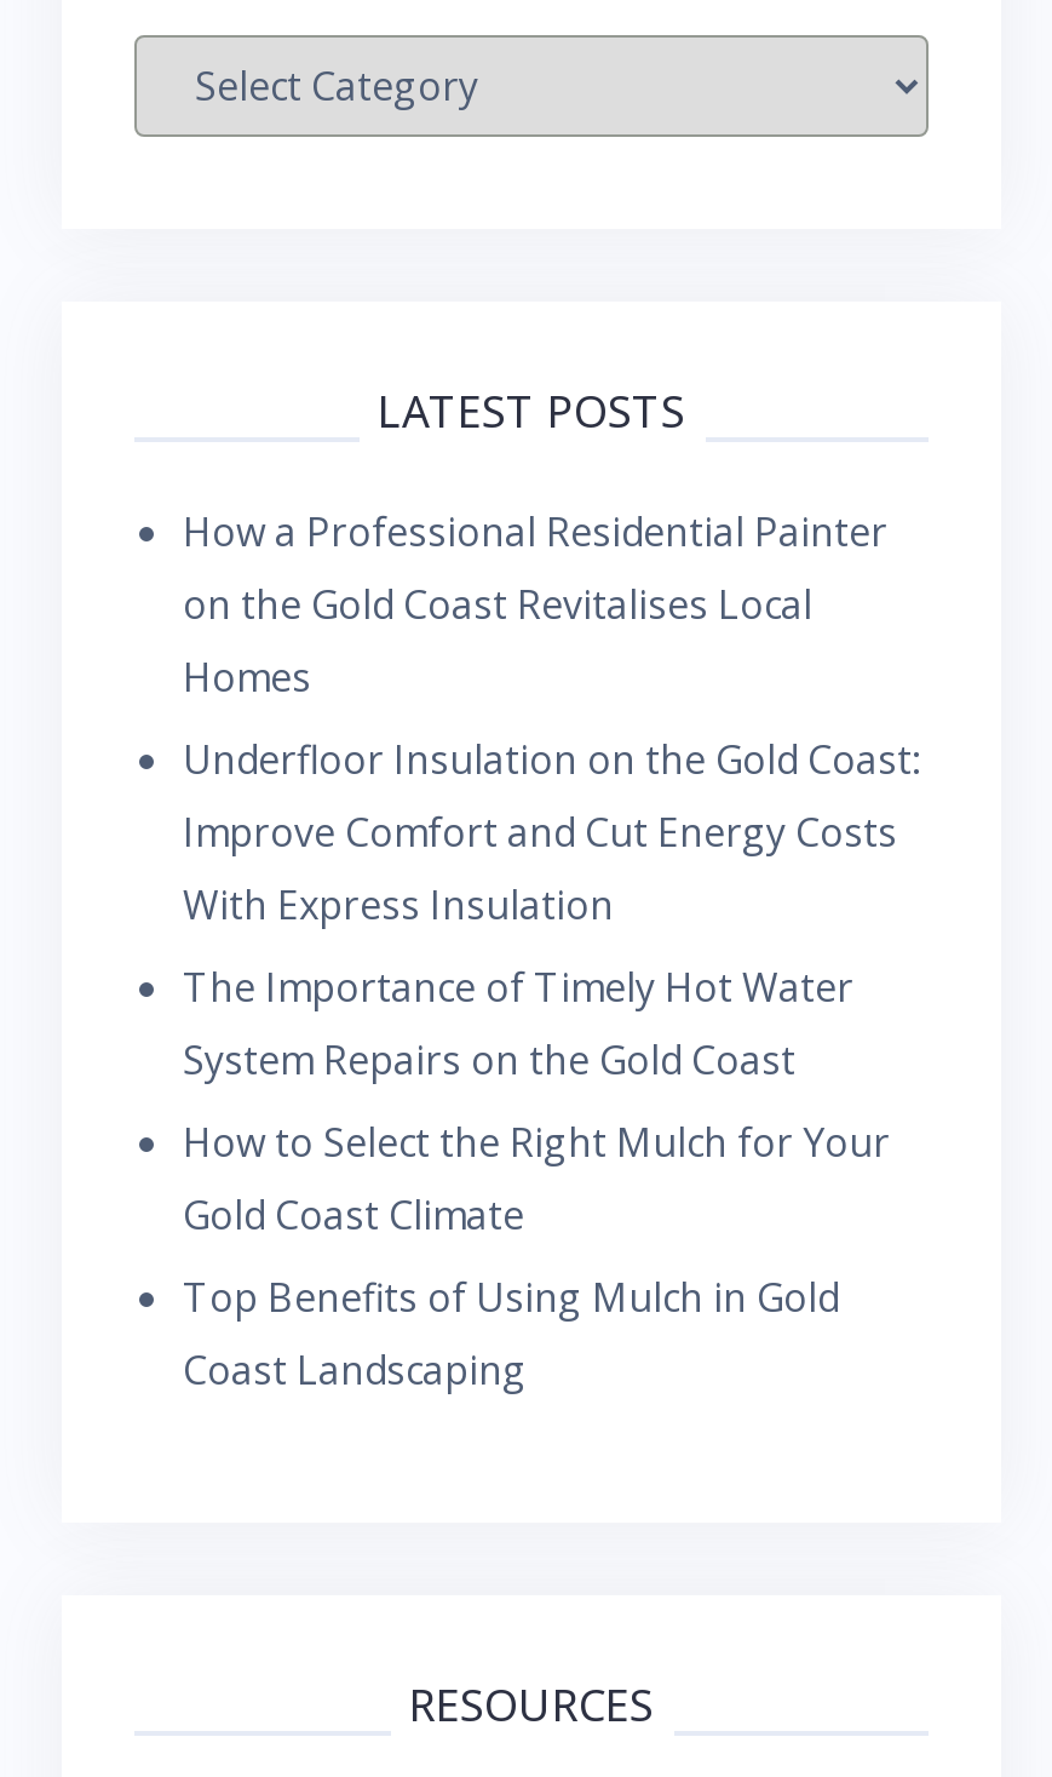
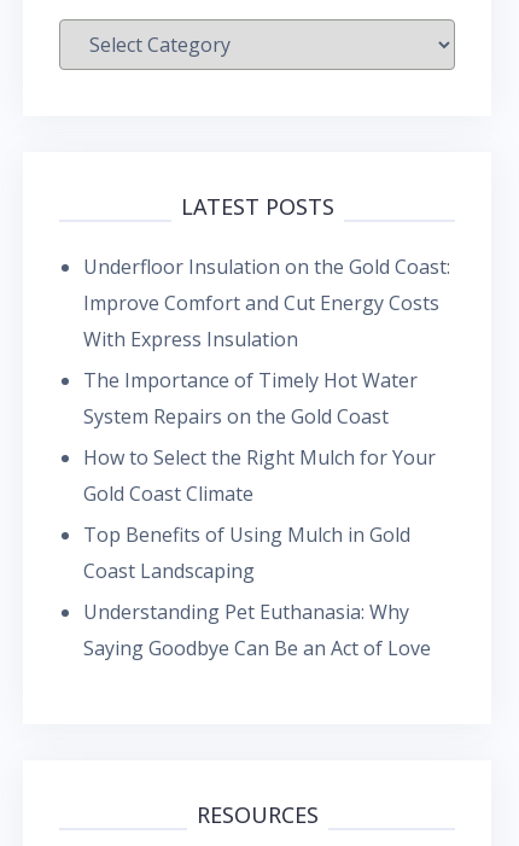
- How a Professional Residential Painter
- on the Gold Coast Revitalises Local
- Homes

moved up: Underfloor Insulation on the Gold Coast: | Improve Comfort and Cut Energy Costs | With Express Insulation | ... | Top Benefits of Using Mulch in Gold | Coast Landscaping

+ Understanding Pet Euthanasia: Why
+ Saying Goodbye Can Be an Act of Love
